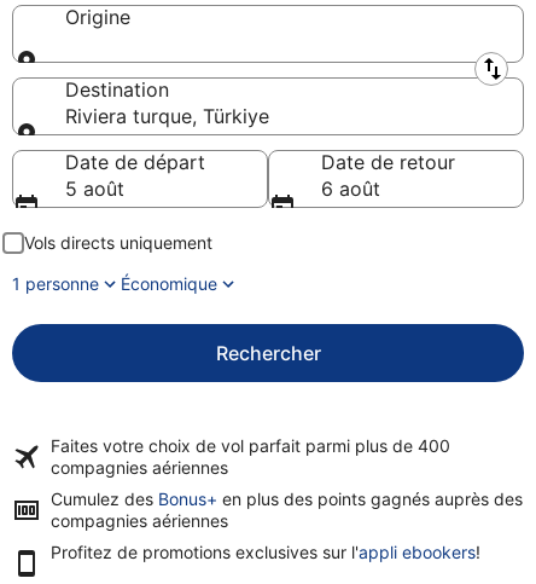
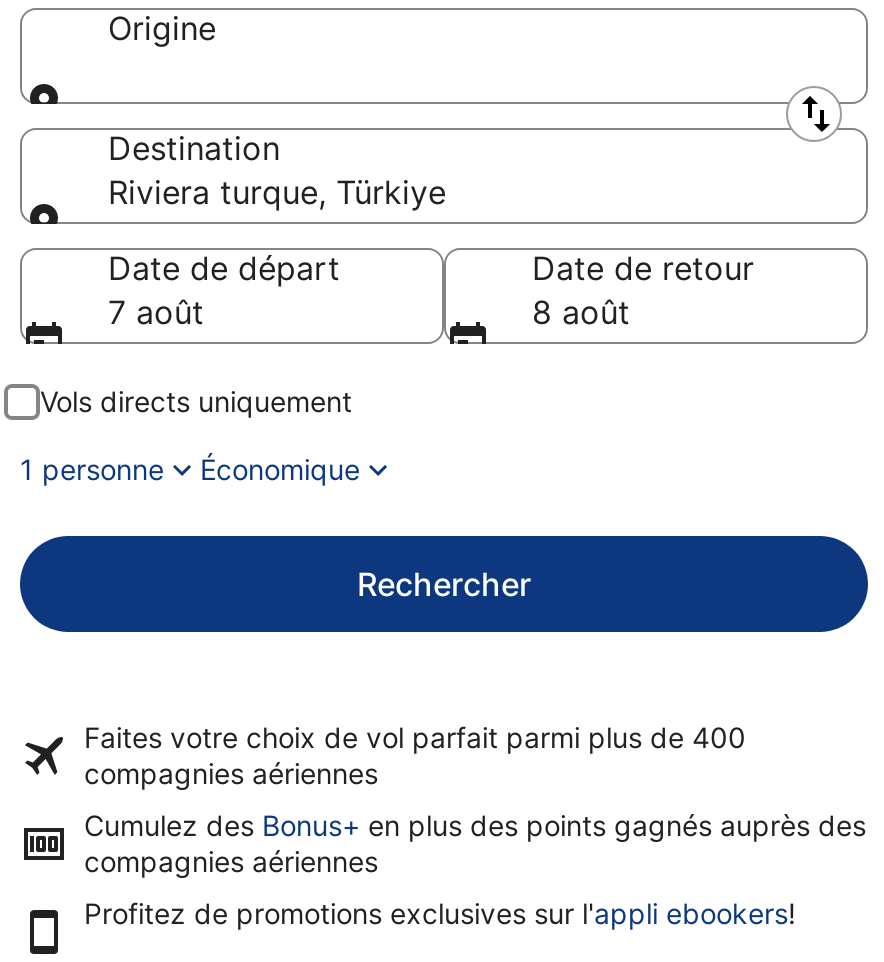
- 5 août
+ 7 août

- 6 août
+ 8 août
